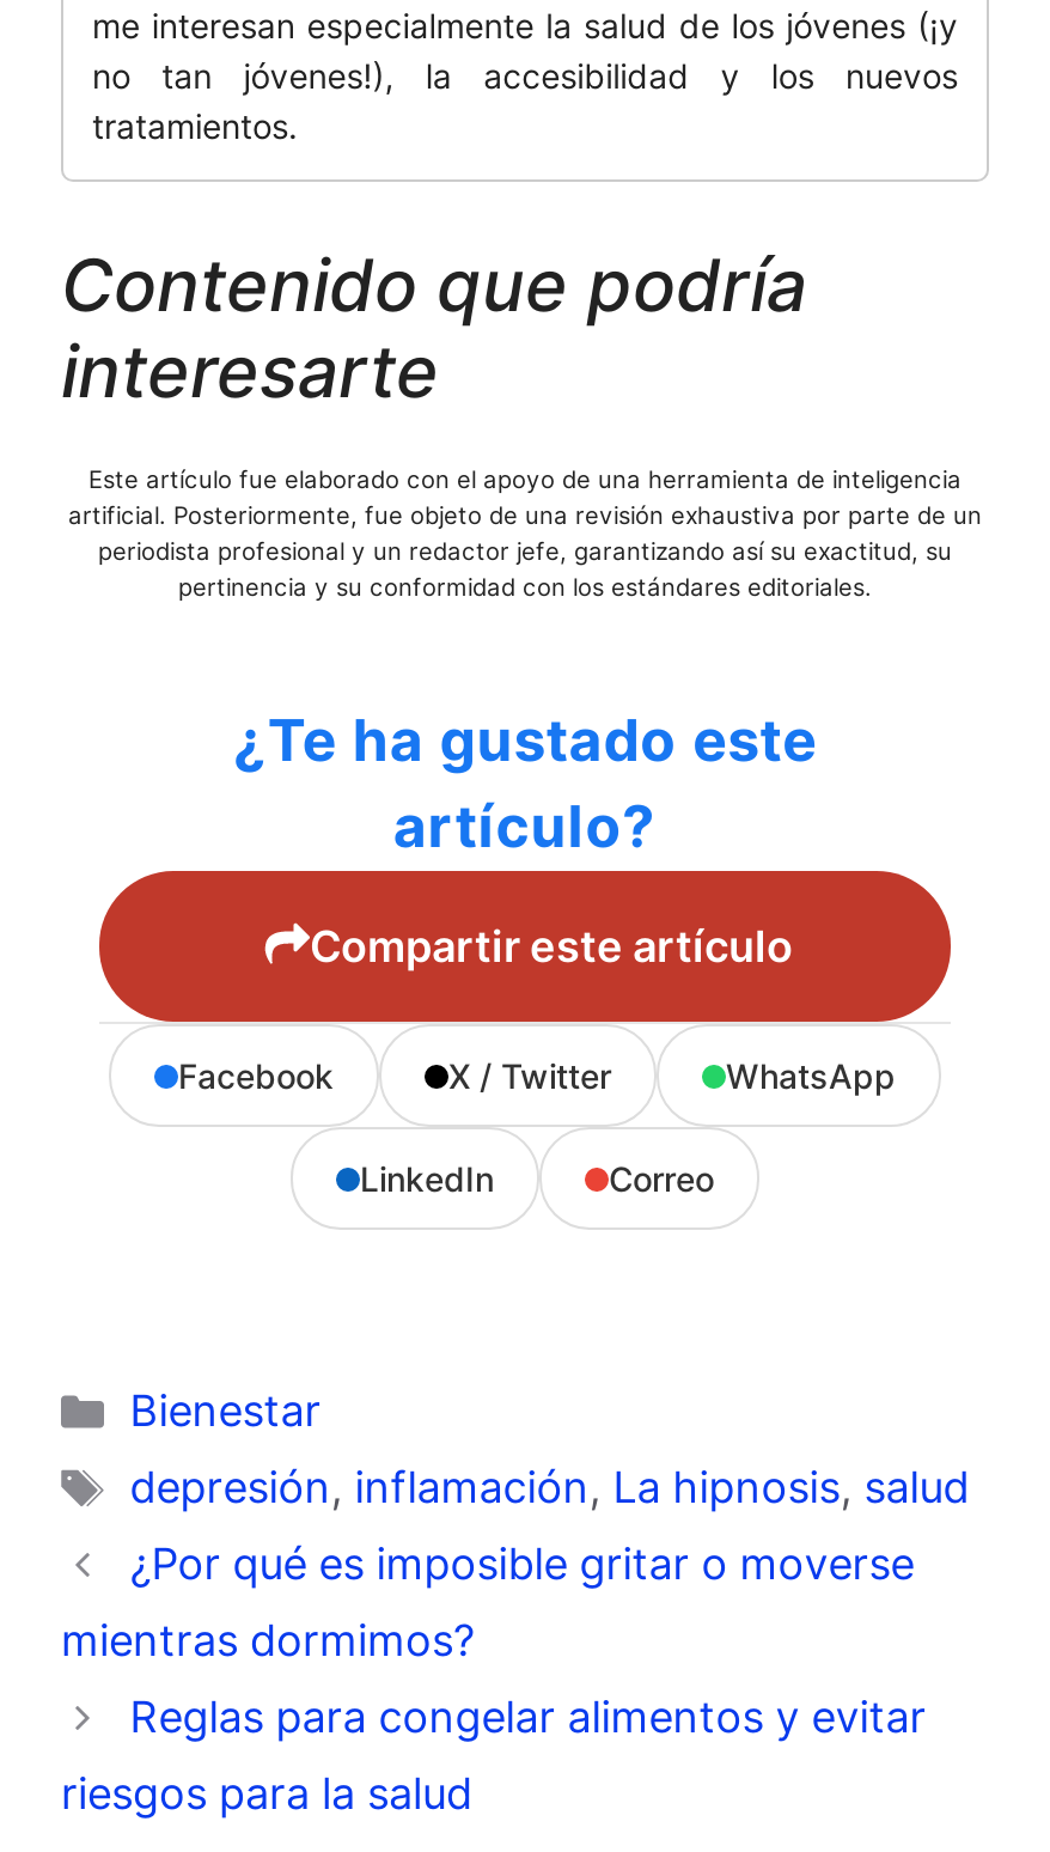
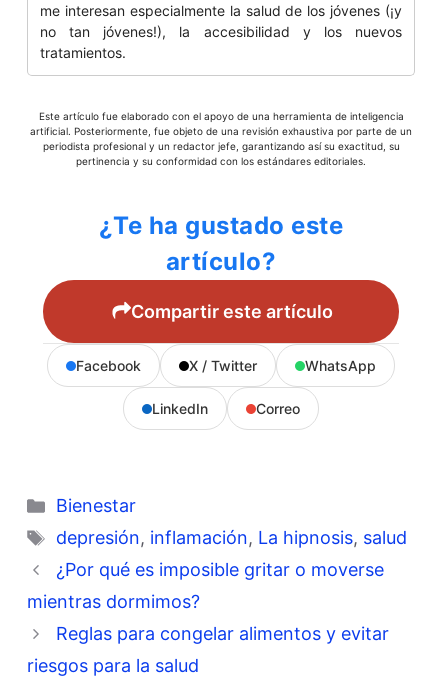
- Contenido que podría
- interesarte
